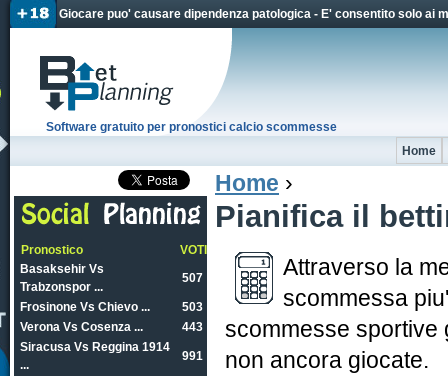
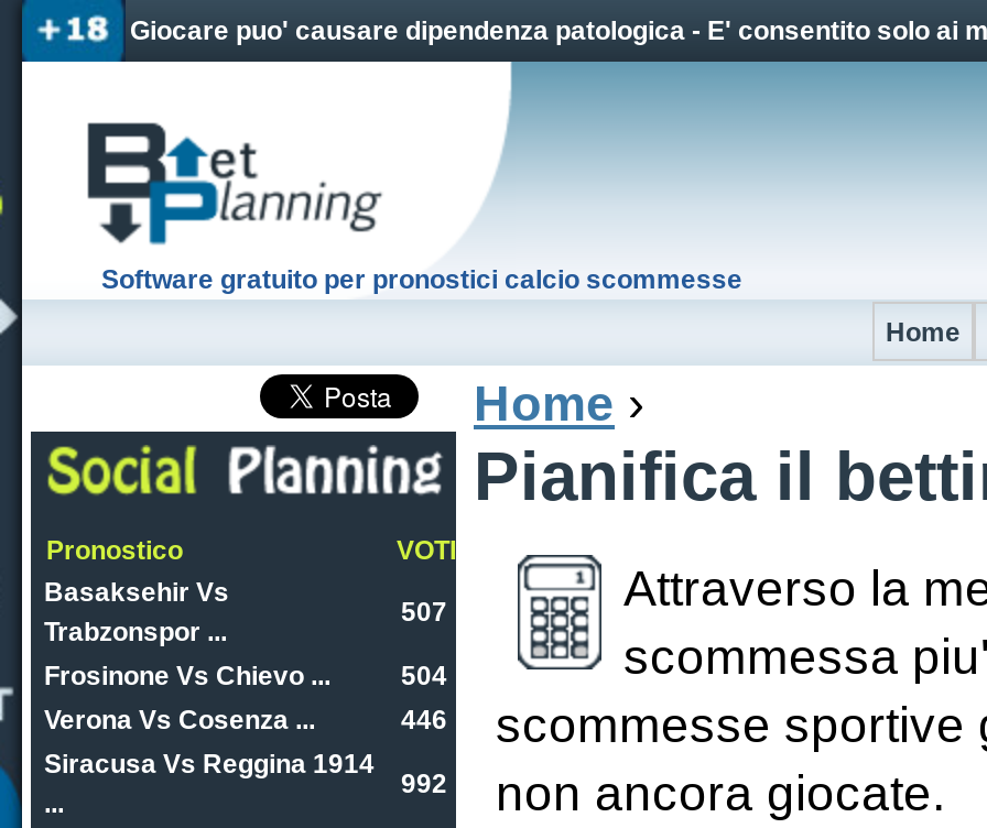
- 503
+ 504

- 443
+ 446

- 991 non ancora giocate.
+ 992 non ancora giocate.
